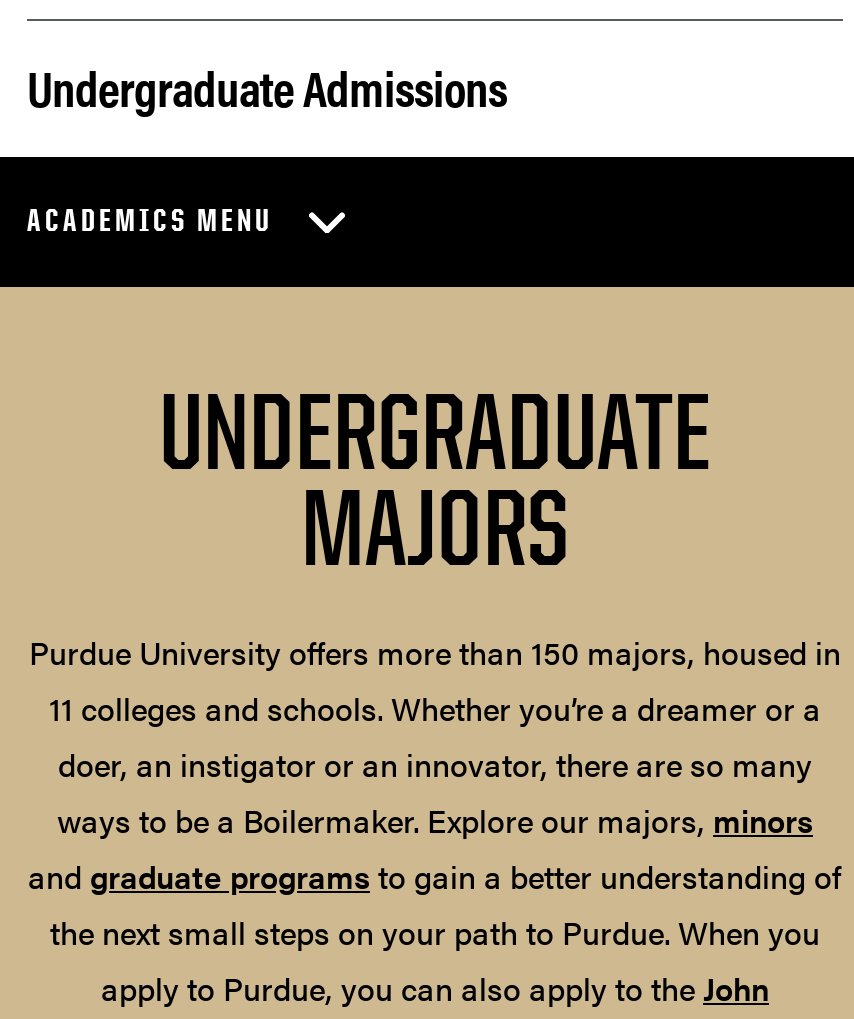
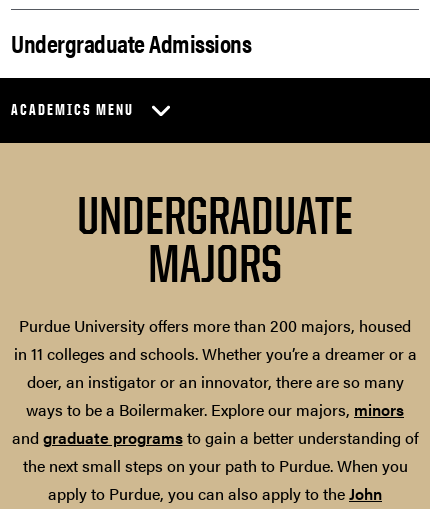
- Purdue University offers more than 150 majors, housed in
- 11 colleges and schools. Whether you’re a dreamer or a
+ Purdue University offers more than 200 majors, housed
+ in 11 colleges and schools. Whether you’re a dreamer or a
